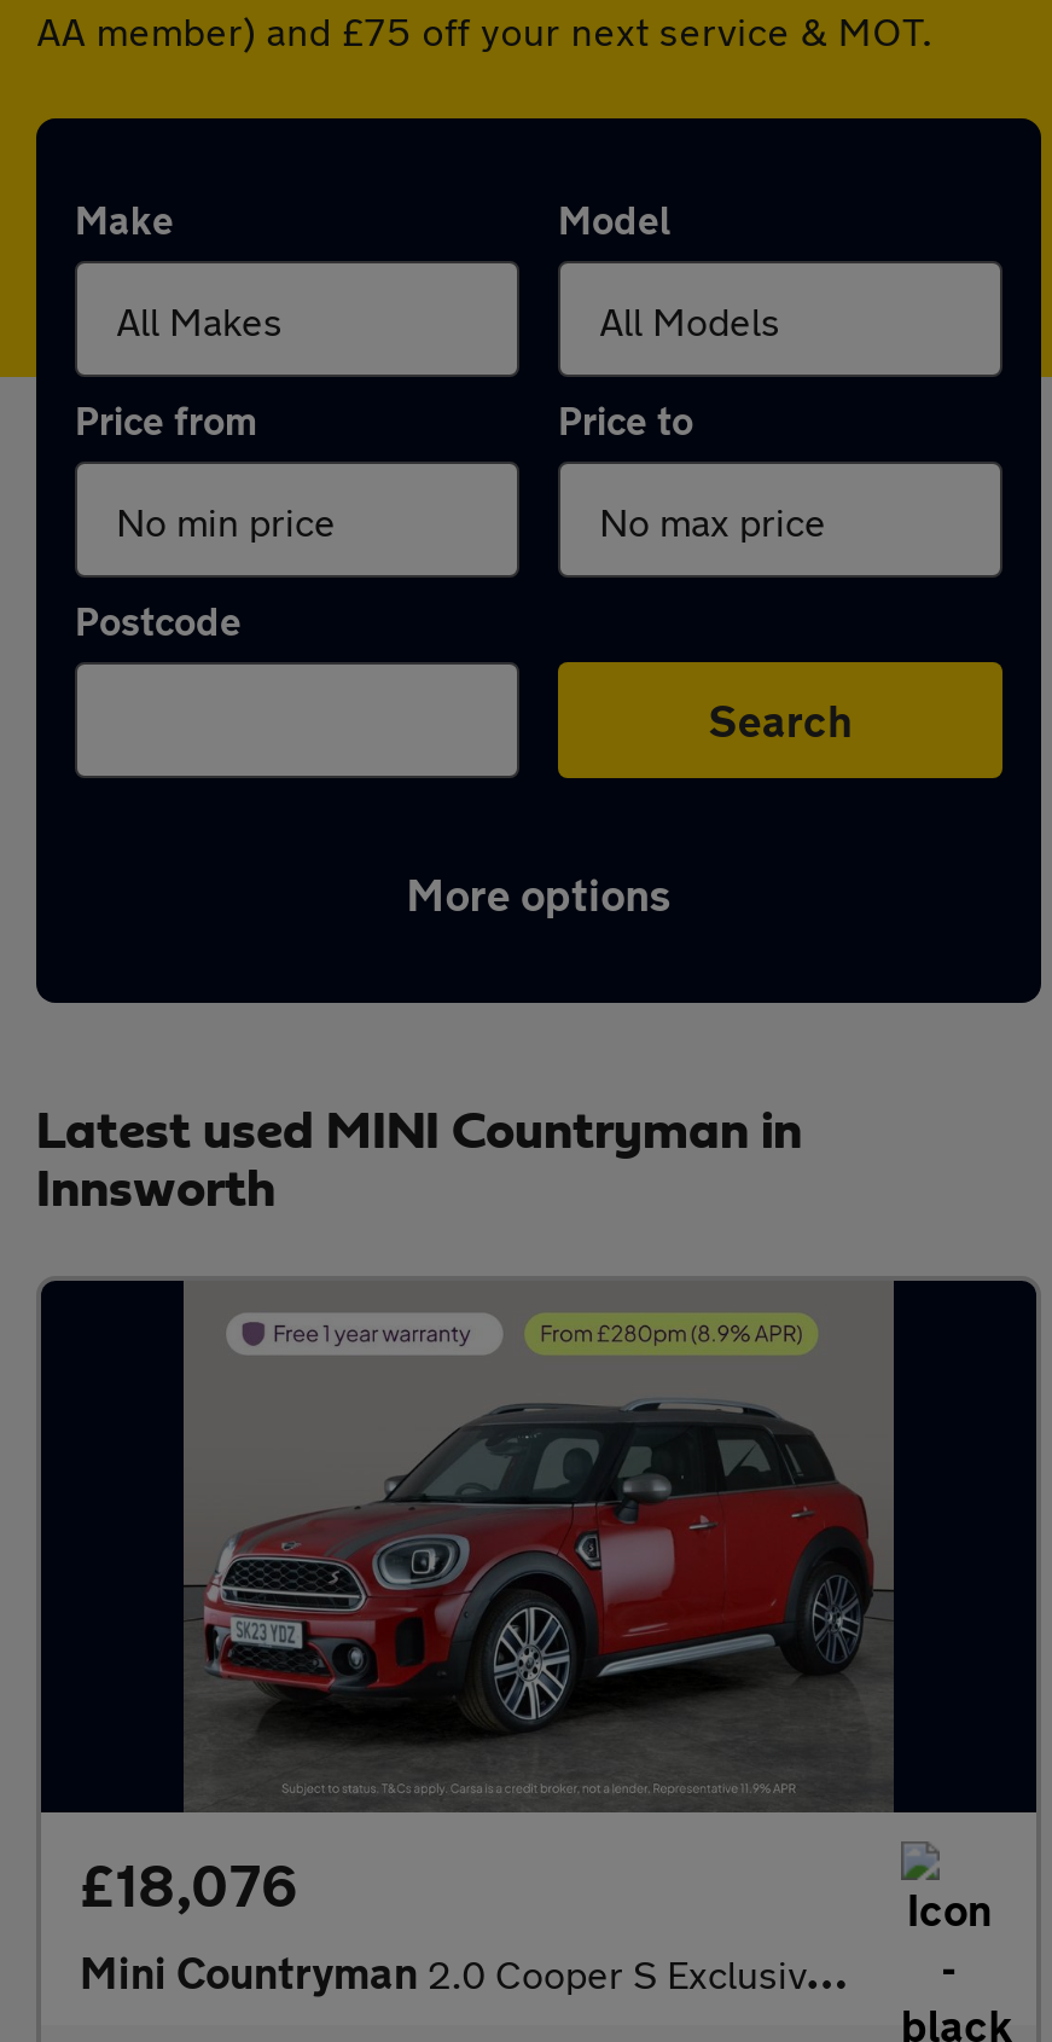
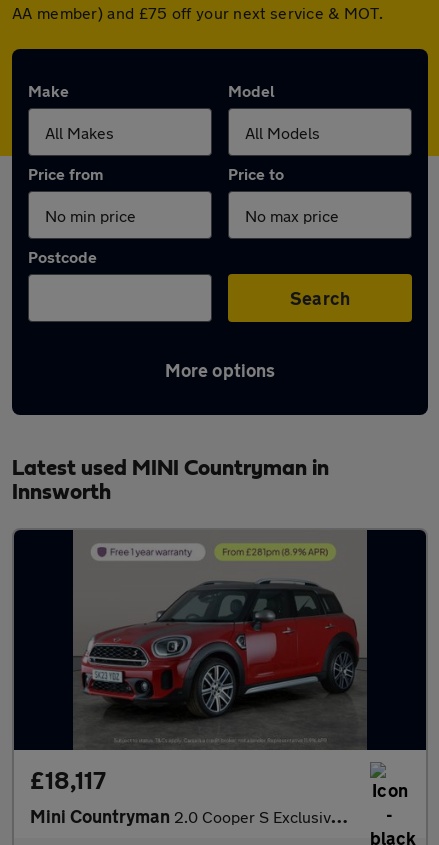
- £18,076
+ £18,117
